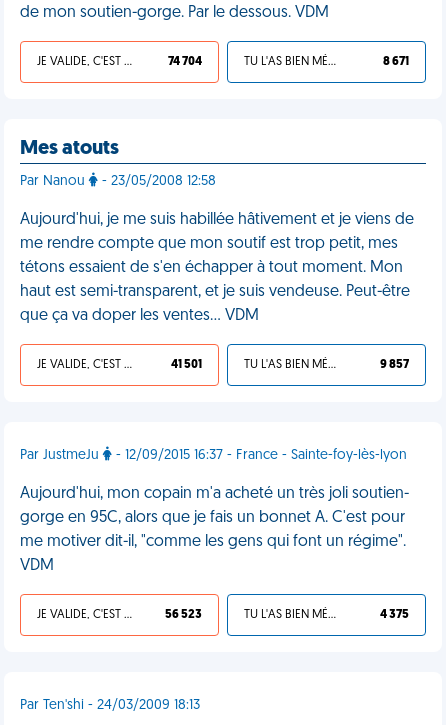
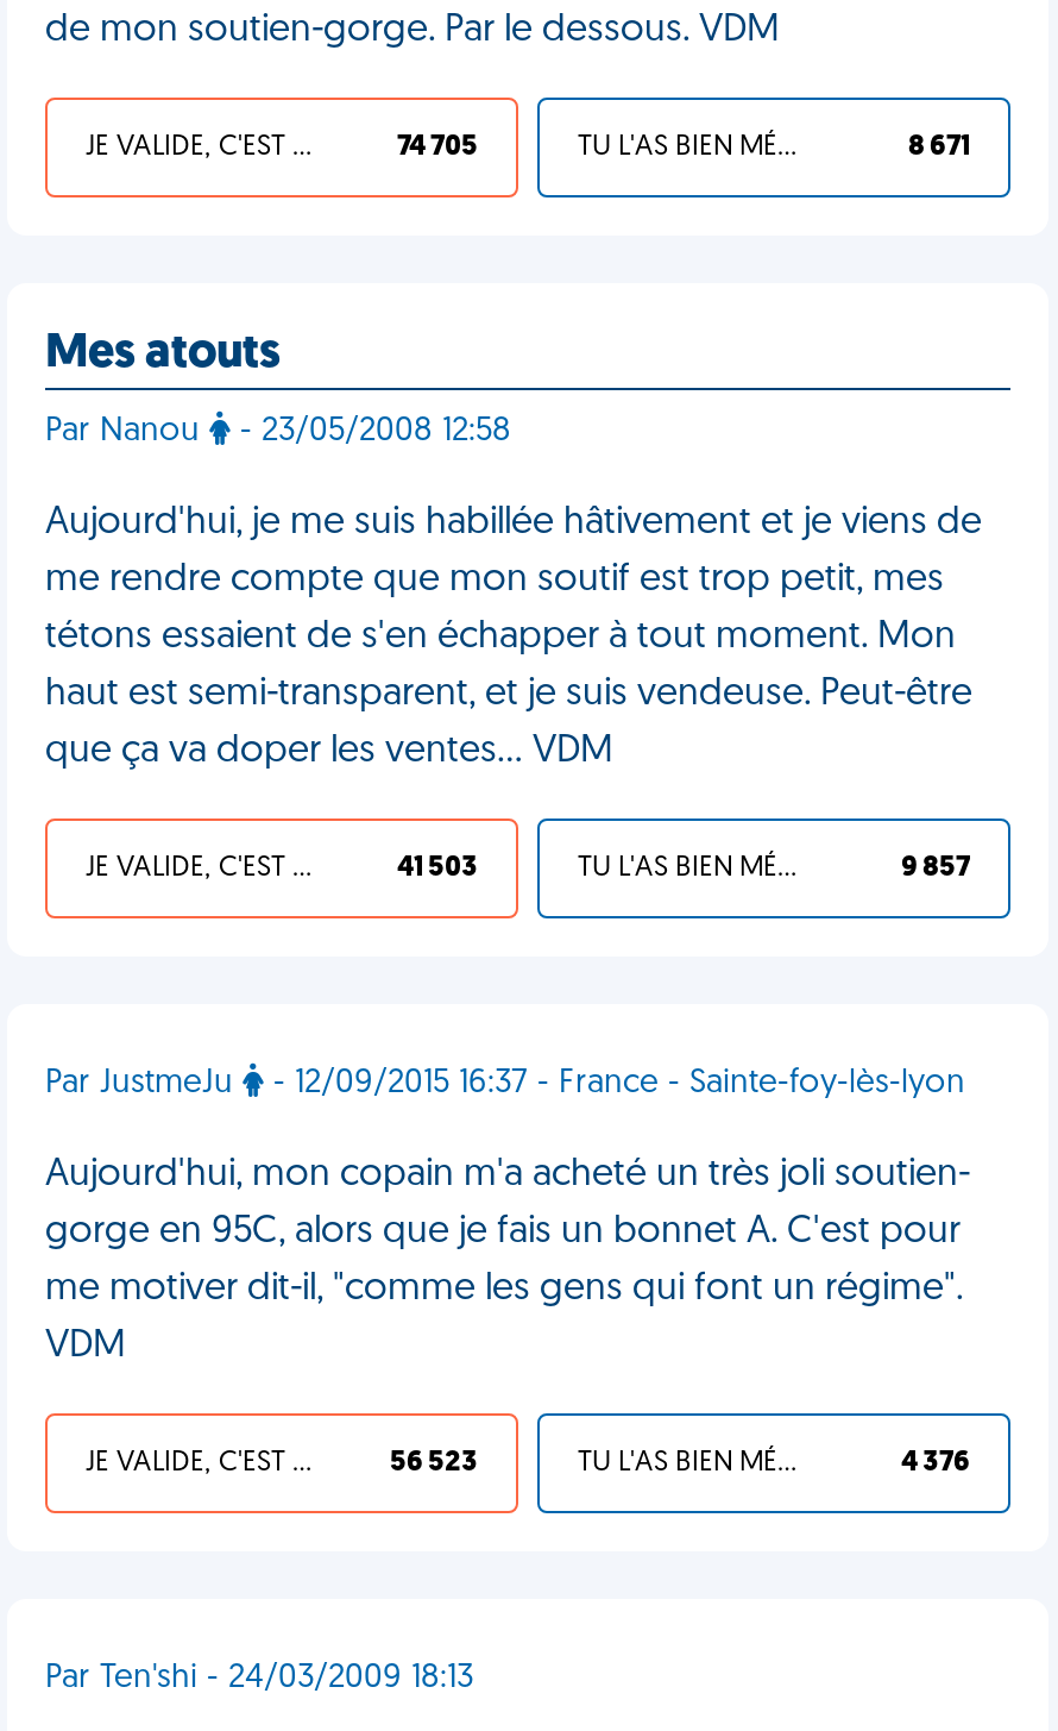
- 74 704
+ 74 705

- 41 501
+ 41 503

- 4 375
+ 4 376
